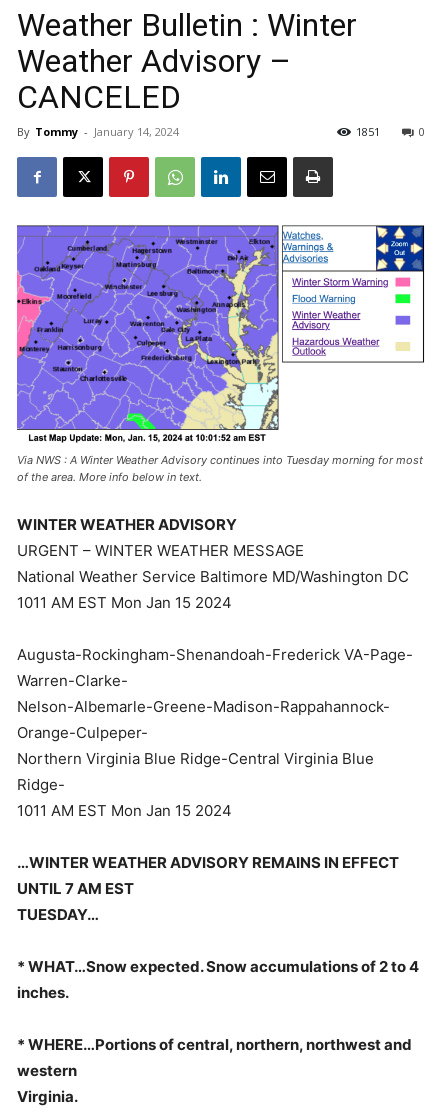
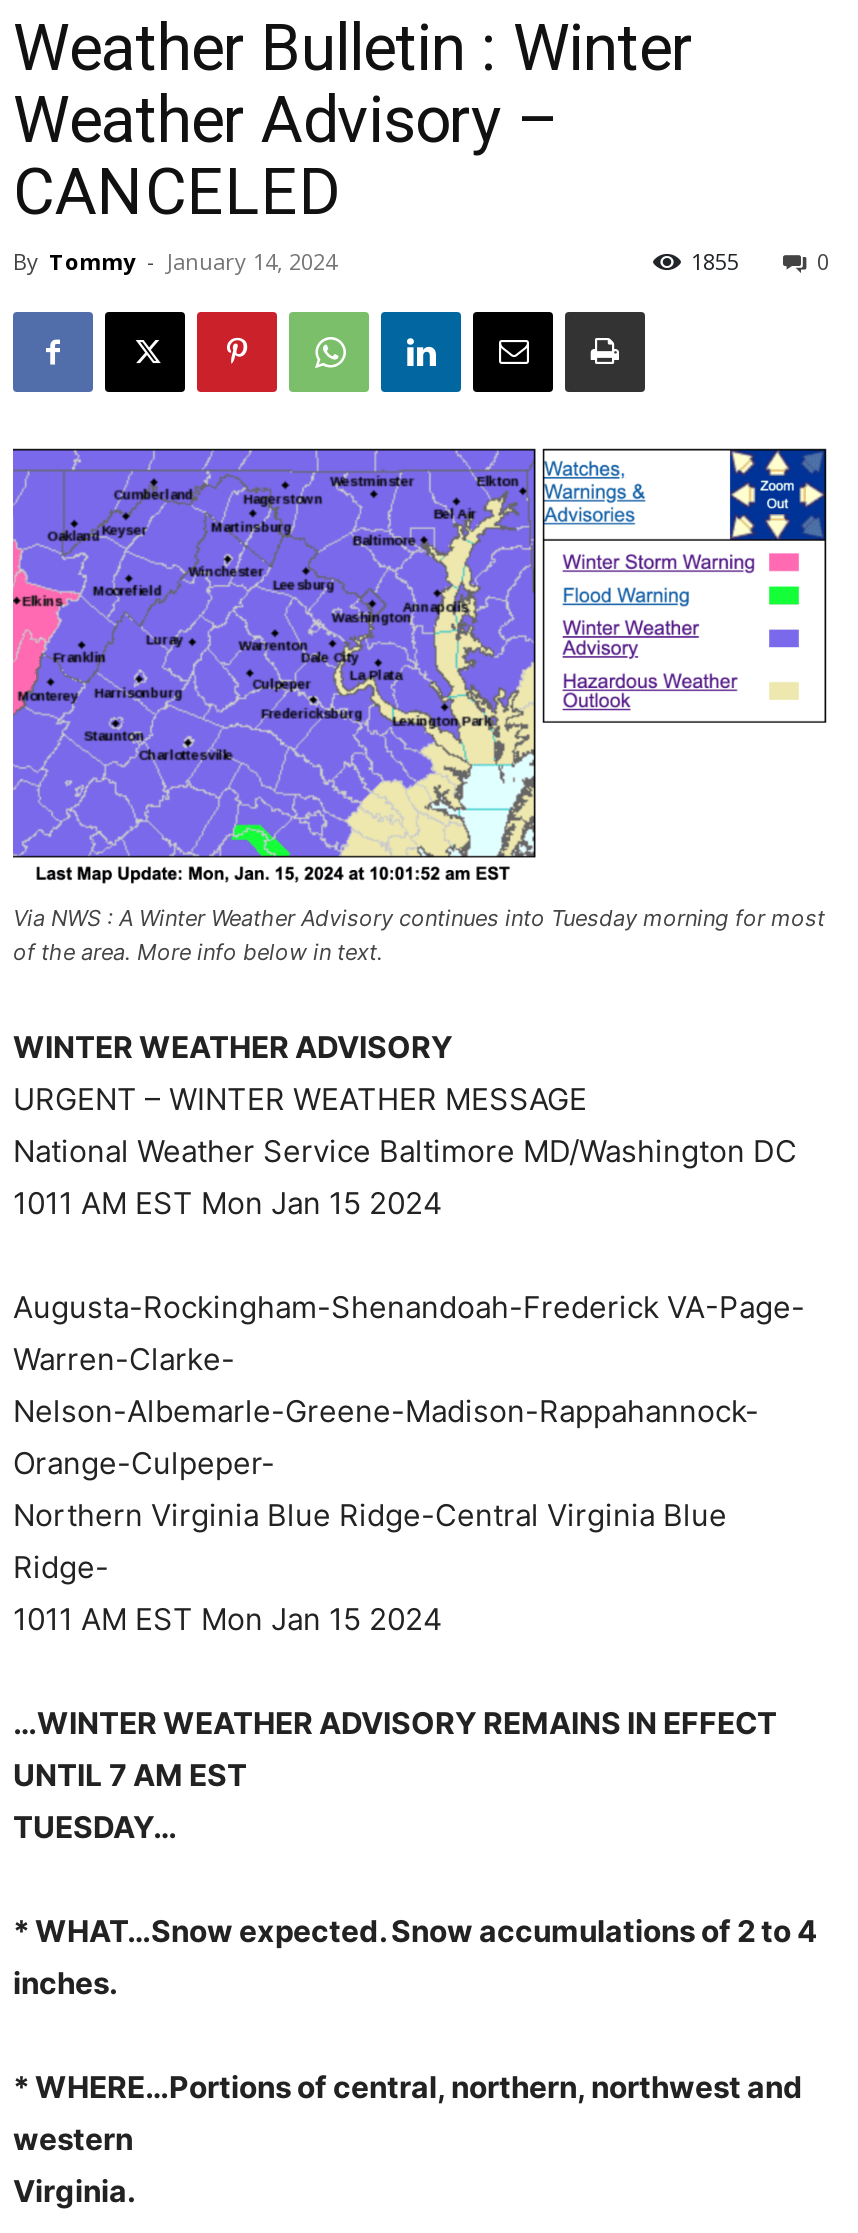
- 1851
+ 1855
